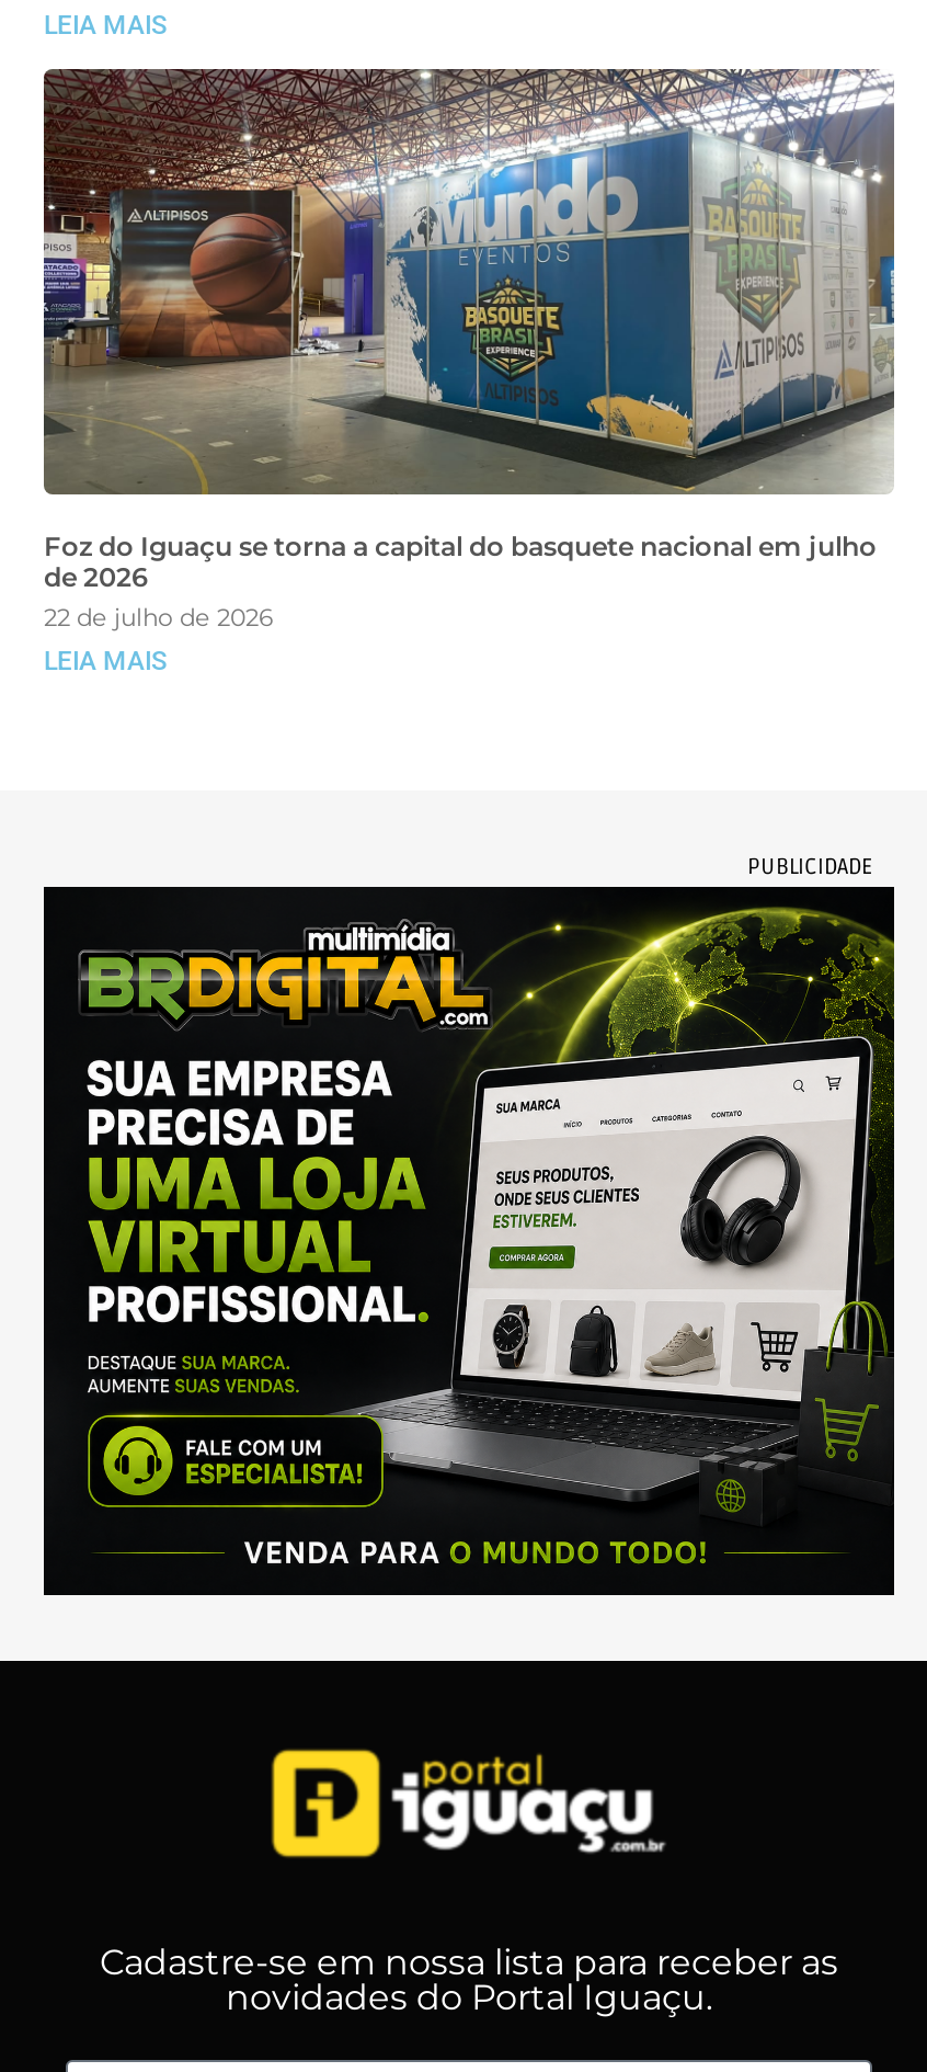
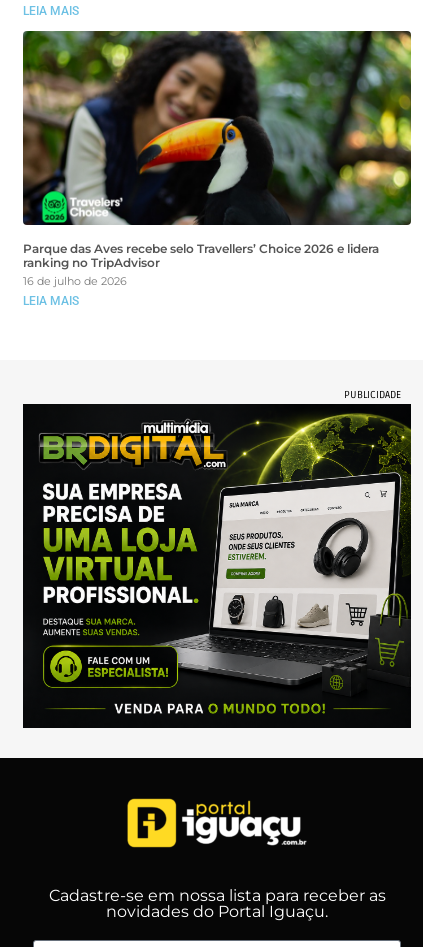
- [image]
- Foz do Iguaçu se torna a capital do basquete nacional em julho
- de 2026
- 22 de julho de 2026
+ [image]
+ Parque das Aves recebe selo Travellers’ Choice 2026 e lidera
+ ranking no TripAdvisor
+ 16 de julho de 2026
